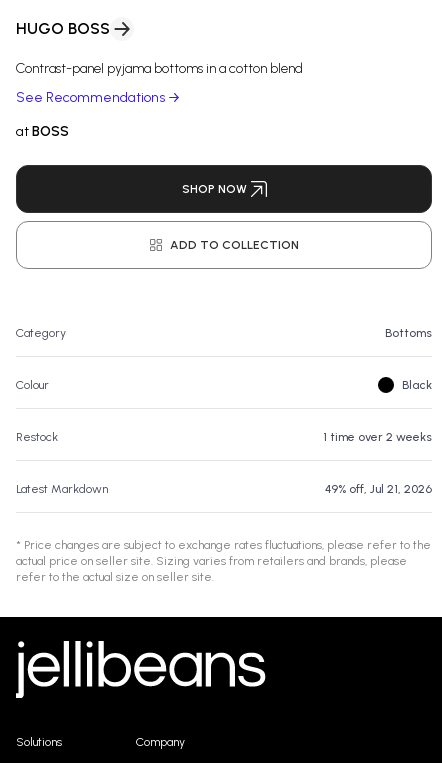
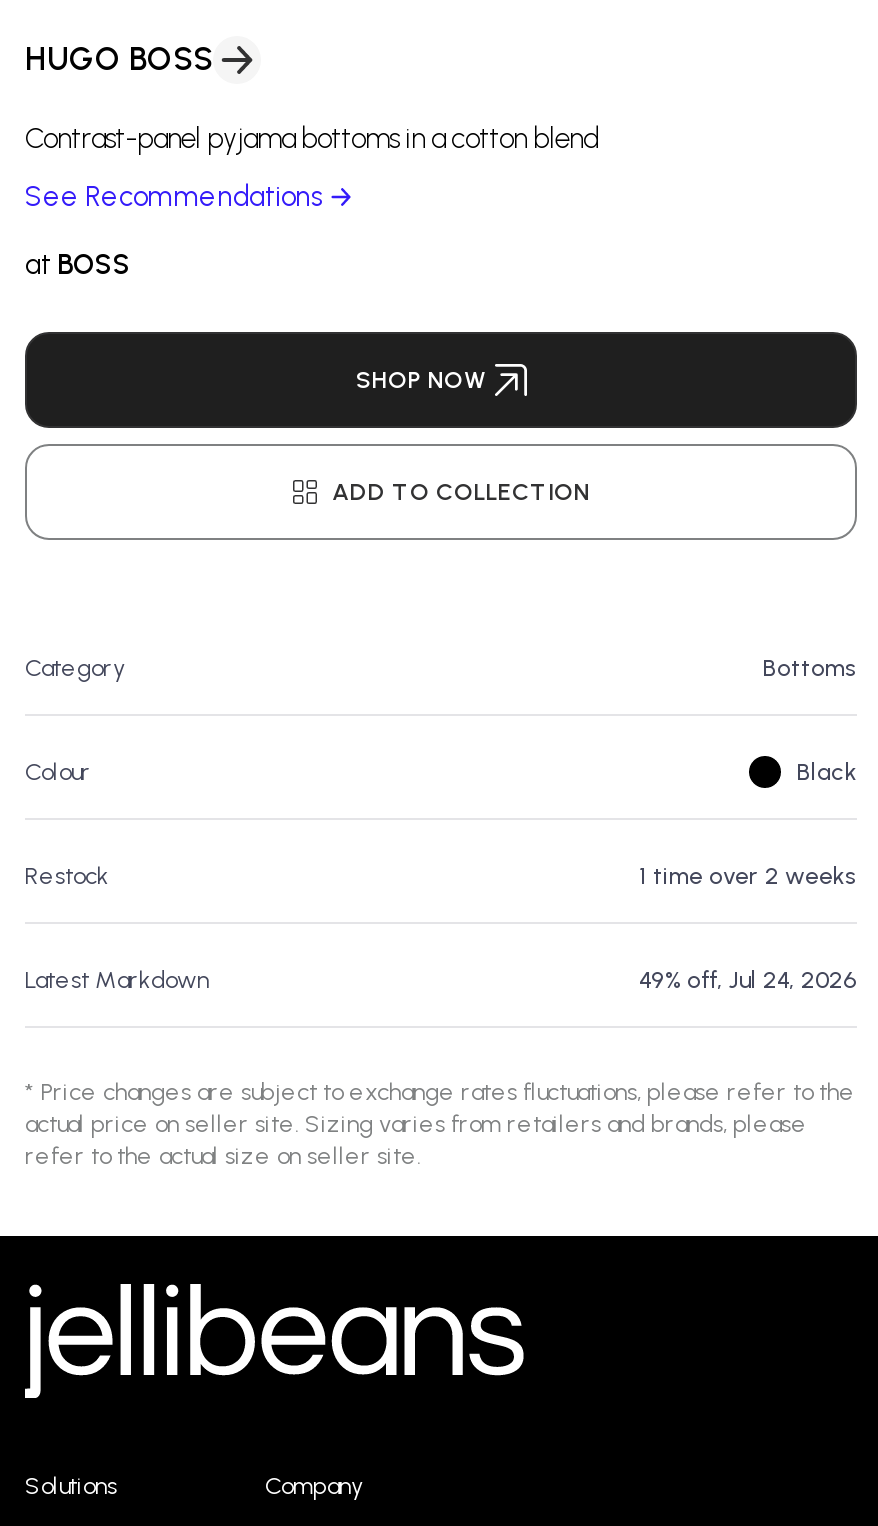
- 49% off, Jul 21, 2026
+ 49% off, Jul 24, 2026
